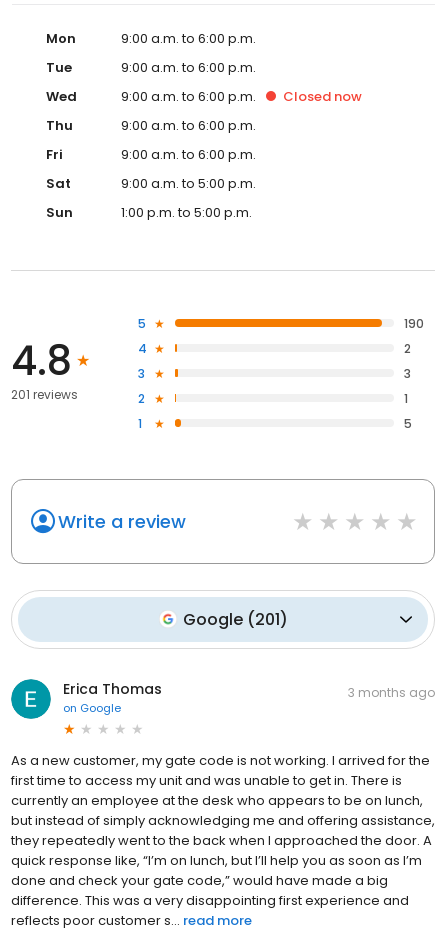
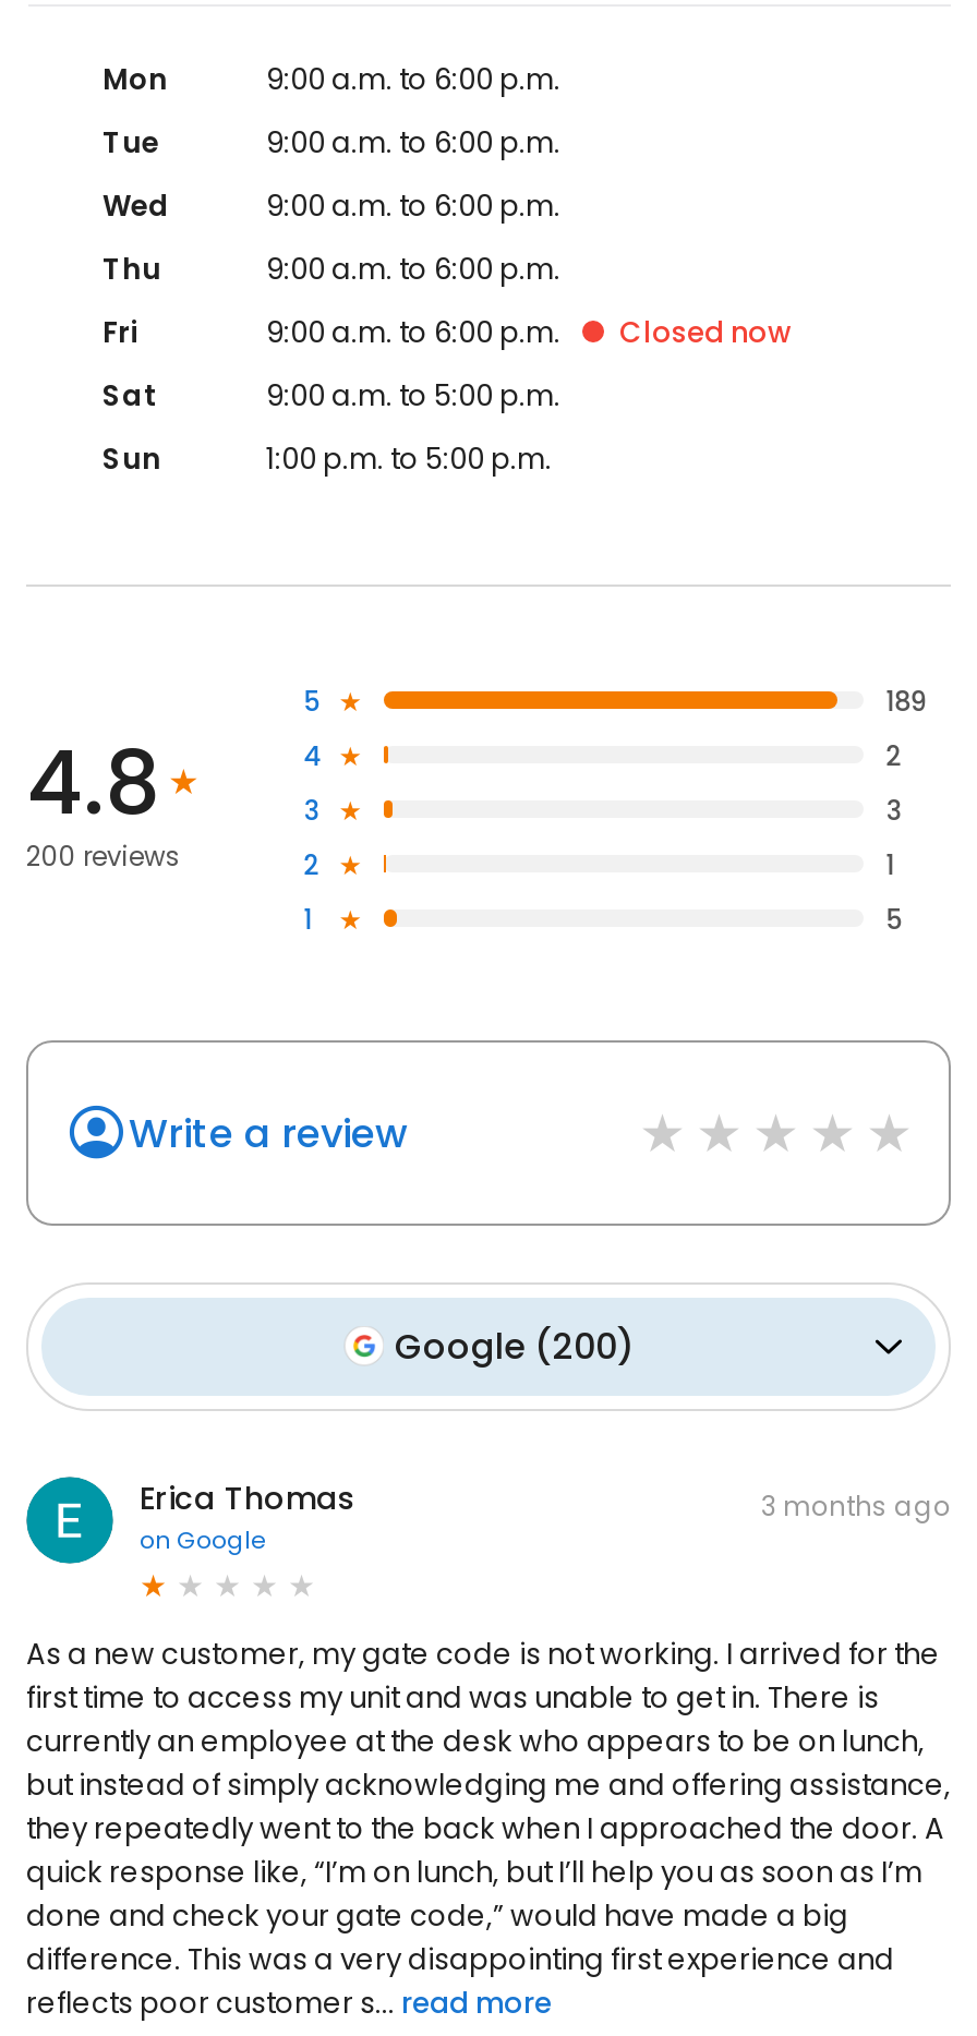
moved down: Closed now

- 190
+ 189

- 201 reviews
+ 200 reviews

- Google (201)
+ Google (200)
